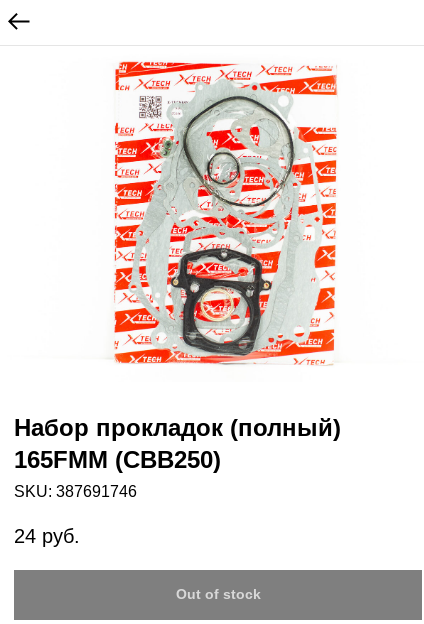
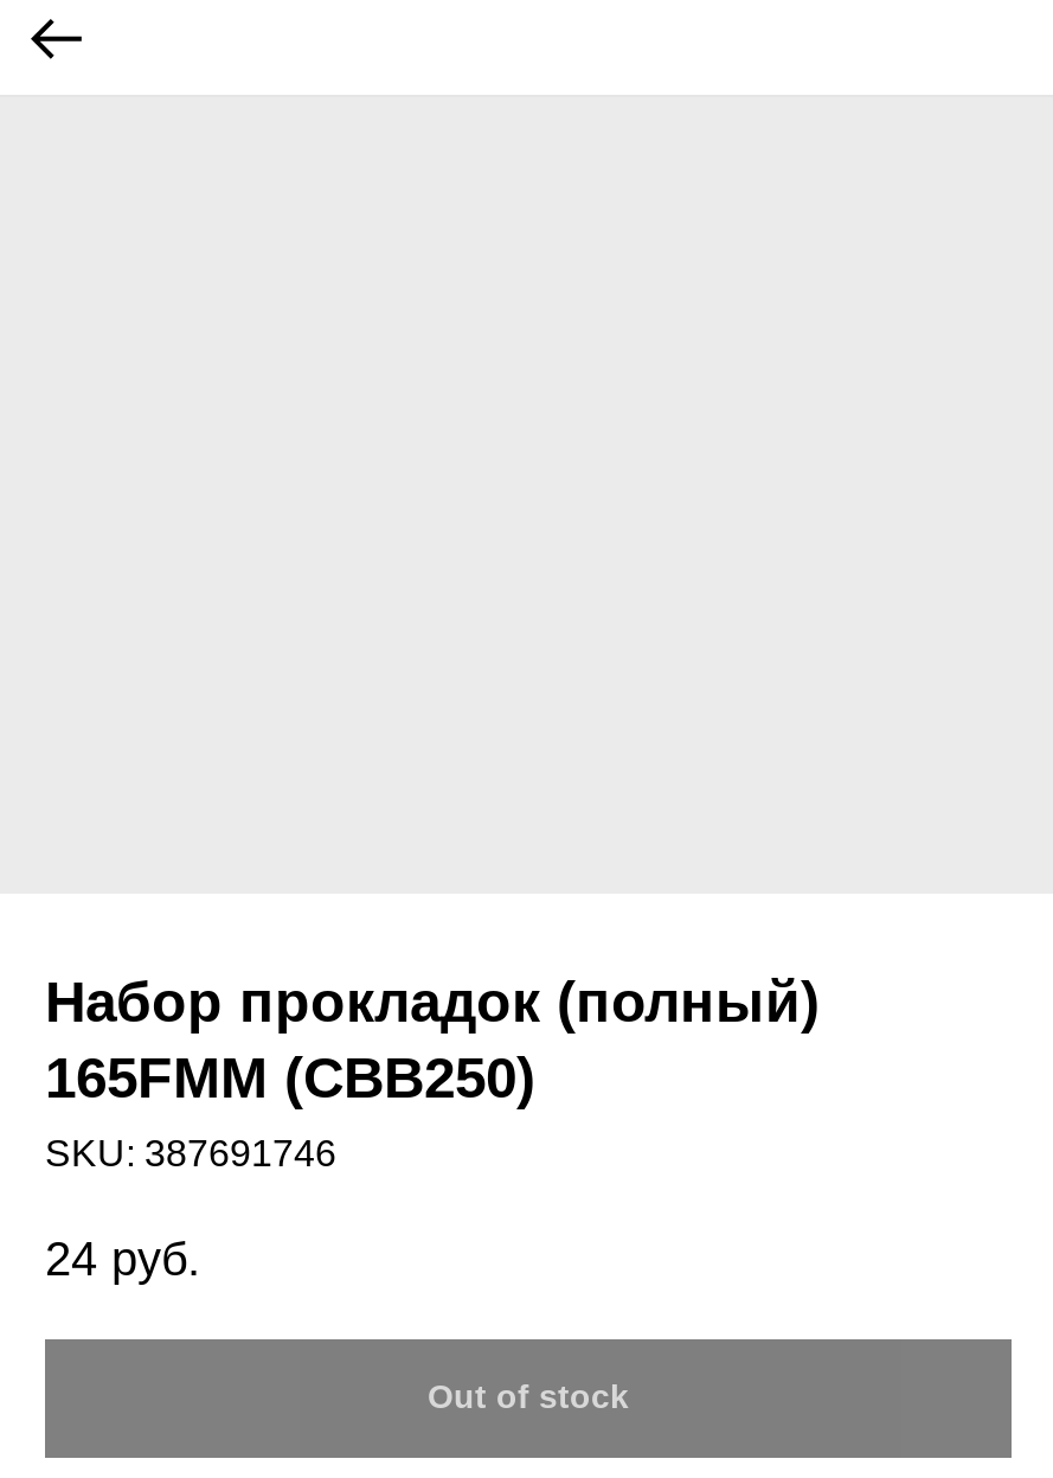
- [image]
